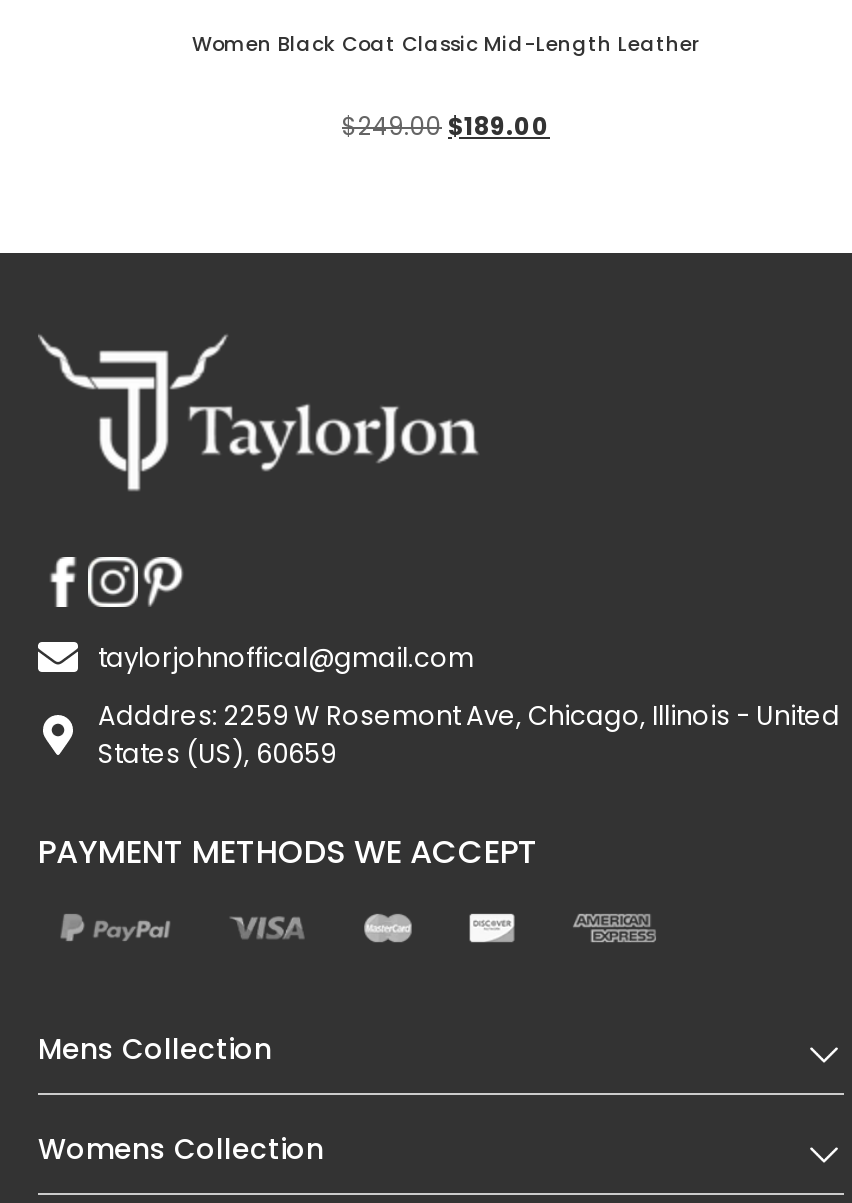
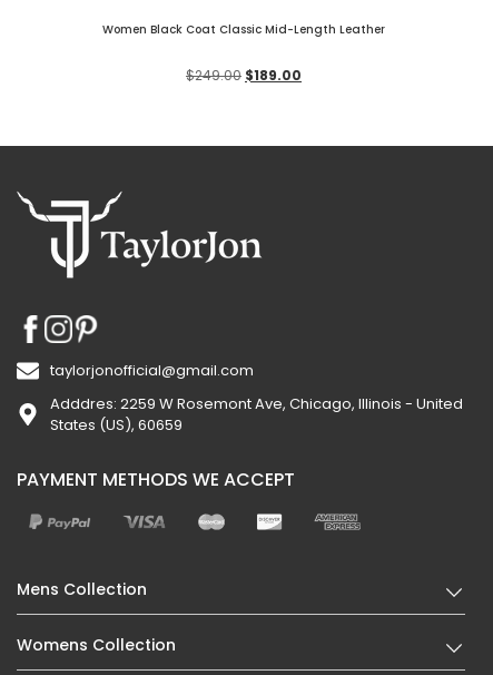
- taylorjohnoffical@gmail.com
+ taylorjonofficial@gmail.com
